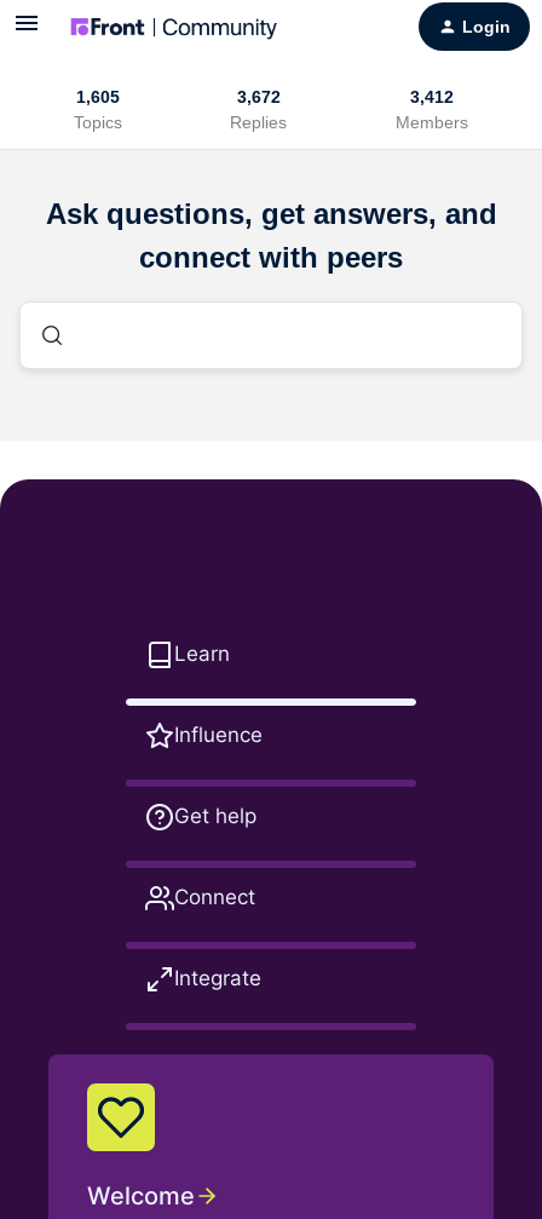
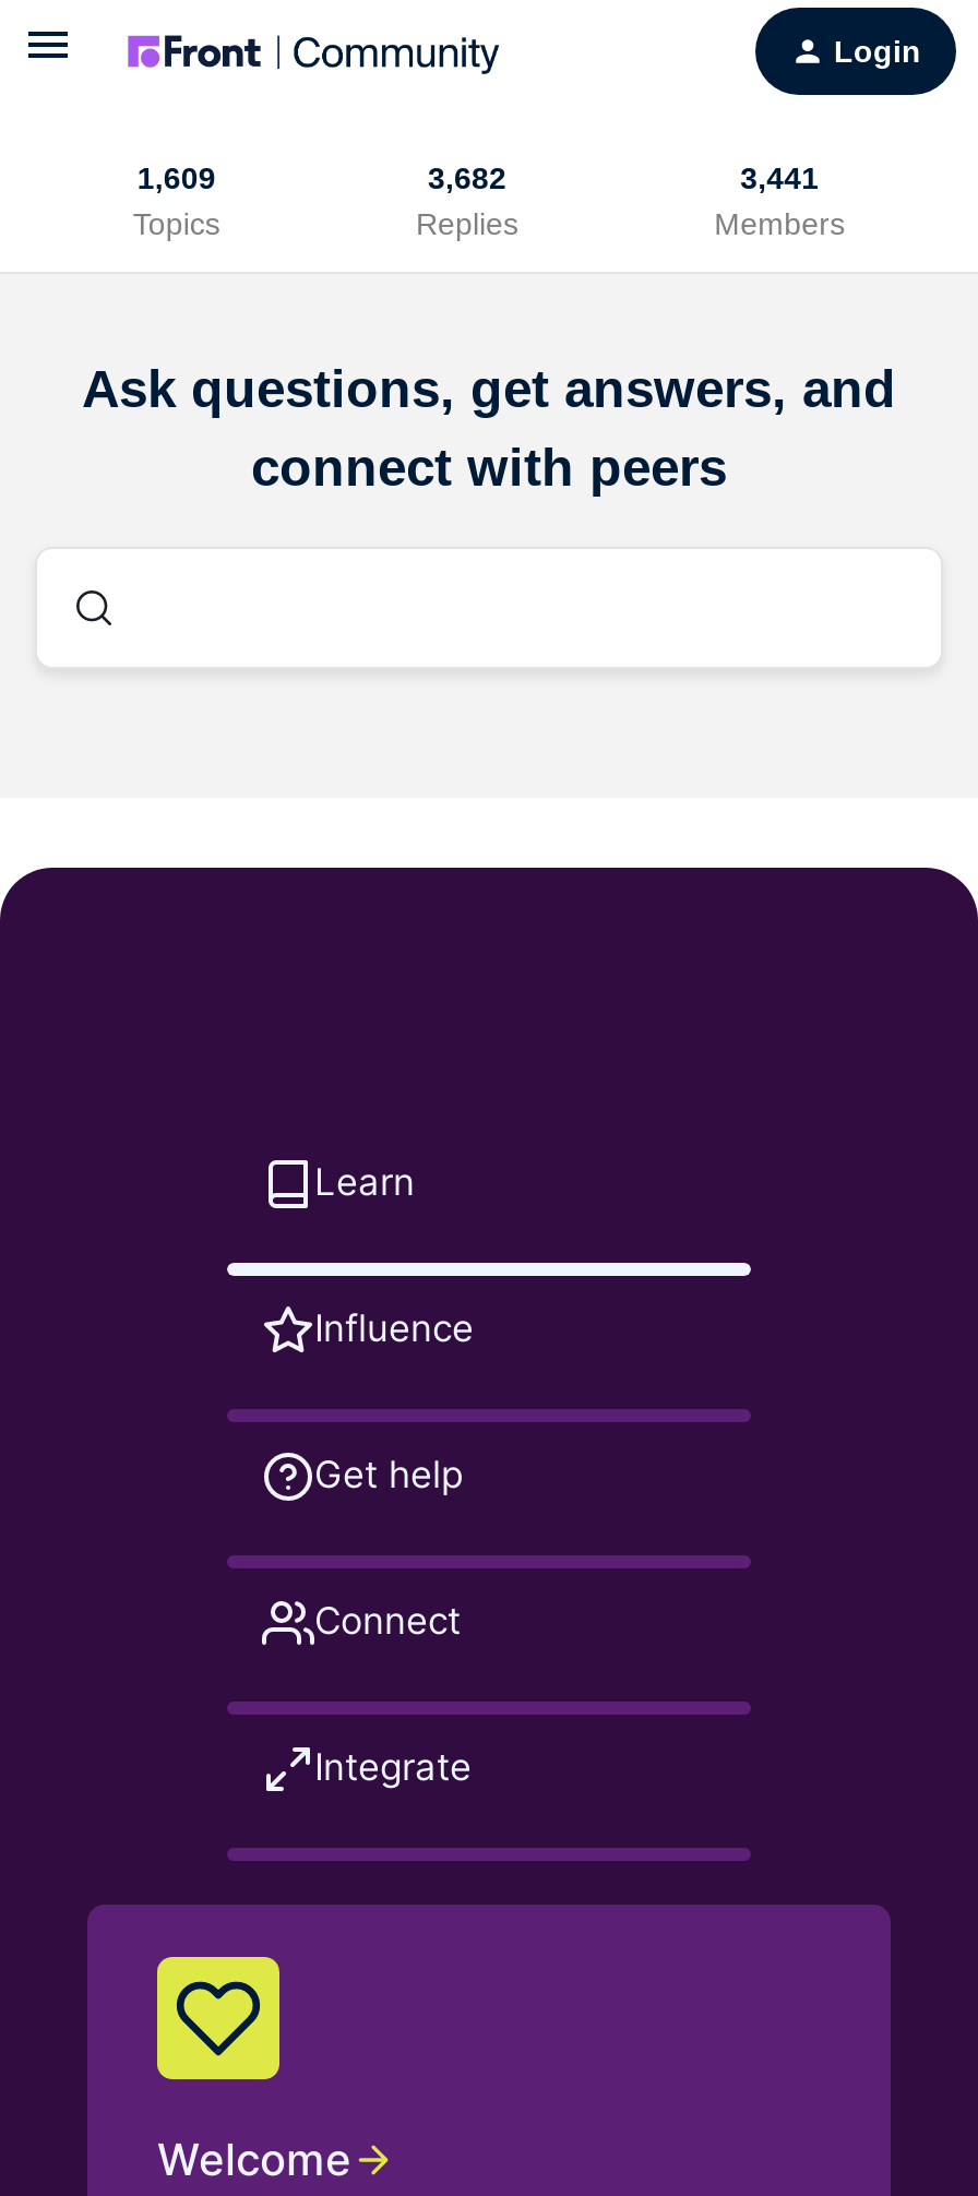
- 1,605
+ 1,609

- 3,672
+ 3,682

- 3,412
+ 3,441
